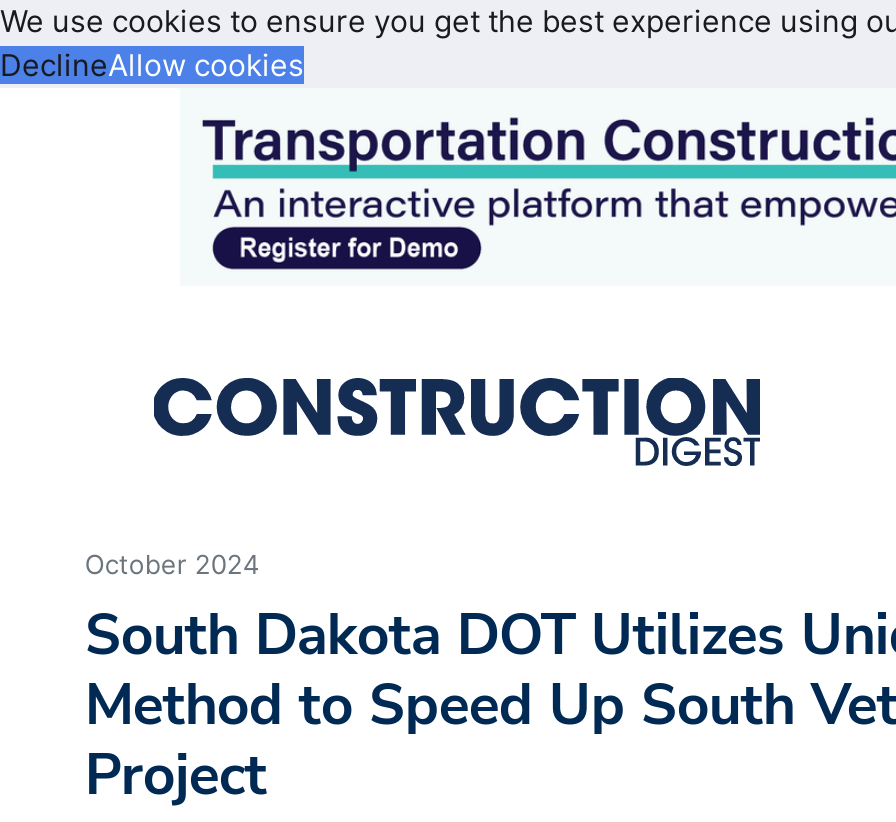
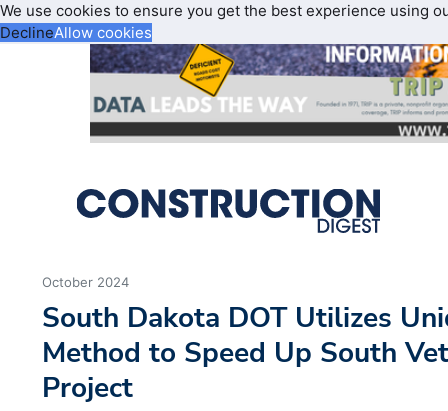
- [image]
+ [image]
